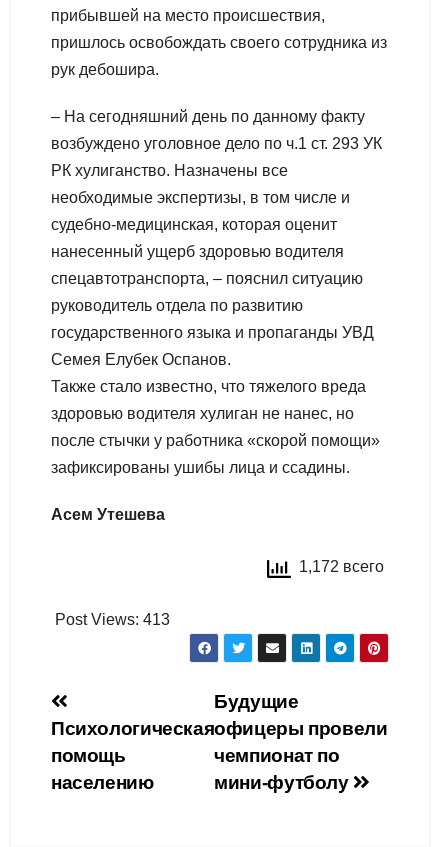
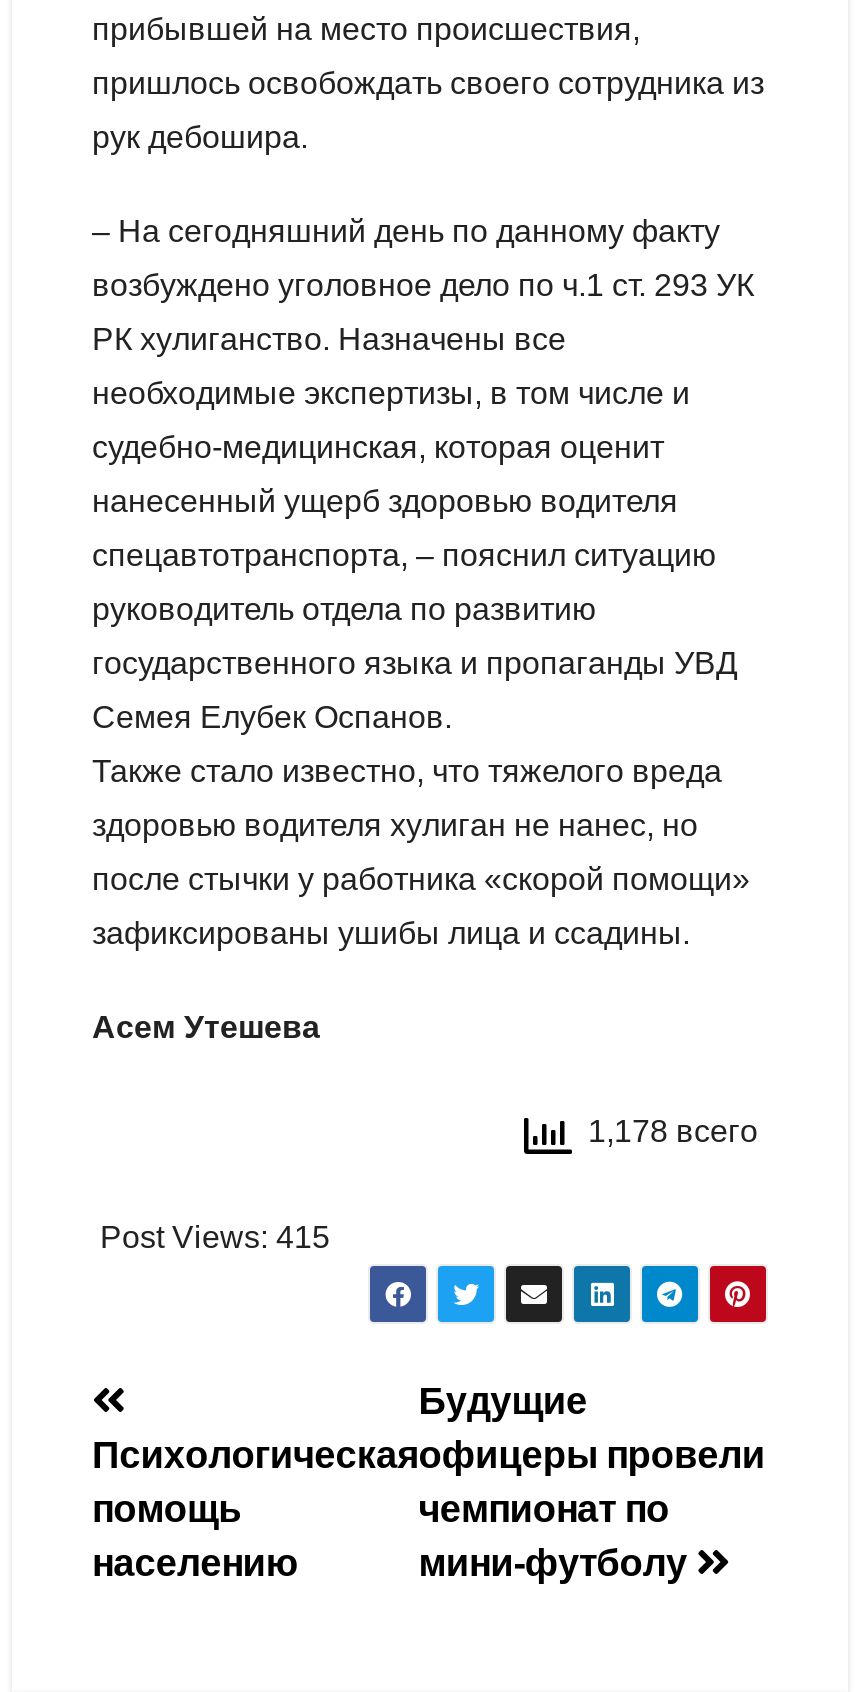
- 1,172 всего
+ 1,178 всего

- Post Views: 413
+ Post Views: 415
